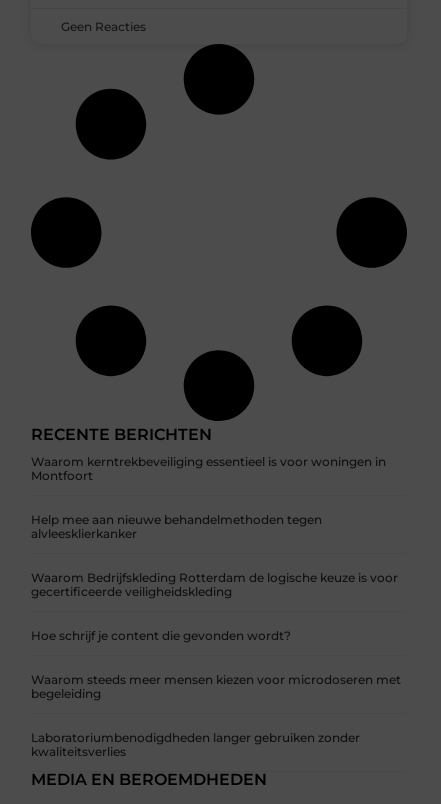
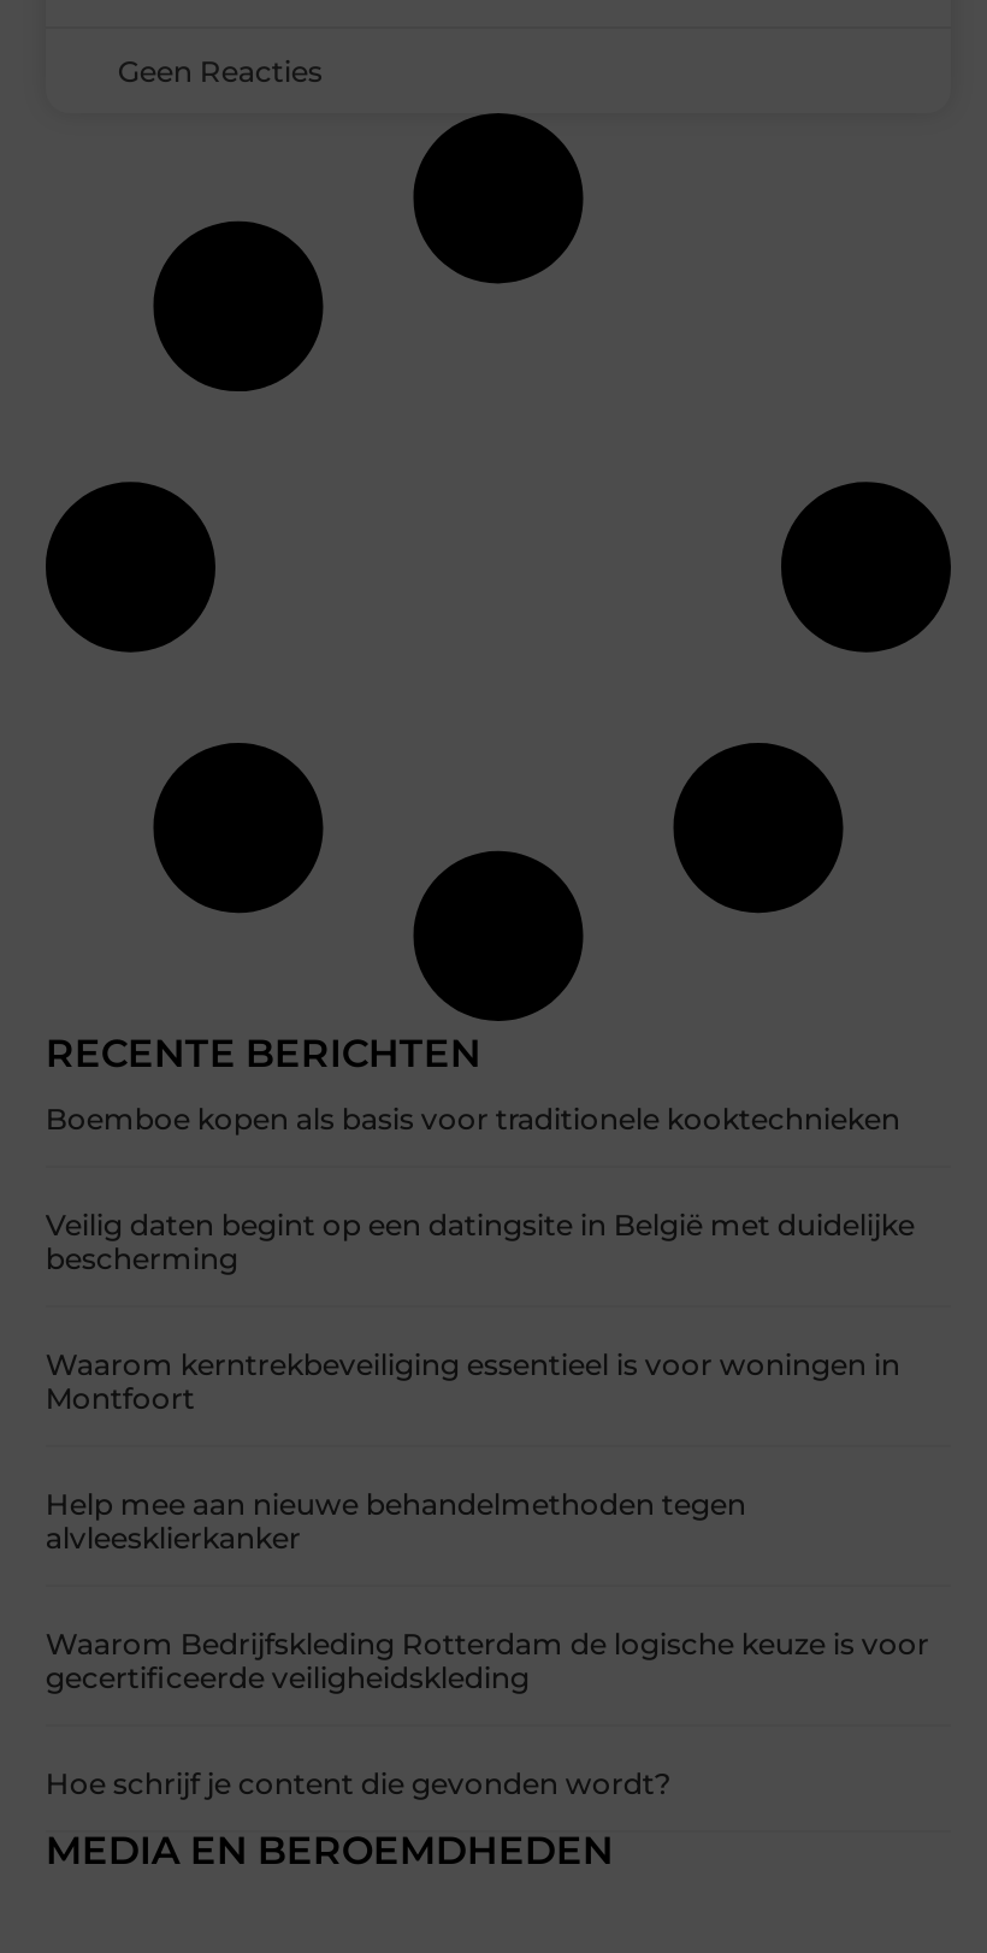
+ Boemboe kopen als basis voor traditionele kooktechnieken
+ Veilig daten begint op een datingsite in België met duidelijke
+ bescherming

moved down: Waarom kerntrekbeveiliging essentieel is voor woningen in | Montfoort | Help mee aan nieuwe behandelmethoden tegen | alvleesklierkanker | Waarom Bedrijfskleding Rotterdam de logische keuze is voor | gecertificeerde veiligheidskleding | Hoe schrijf je content die gevonden wordt?

- Waarom steeds meer mensen kiezen voor microdoseren met
- begeleiding
- Laboratoriumbenodigdheden langer gebruiken zonder
- kwaliteitsverlies
